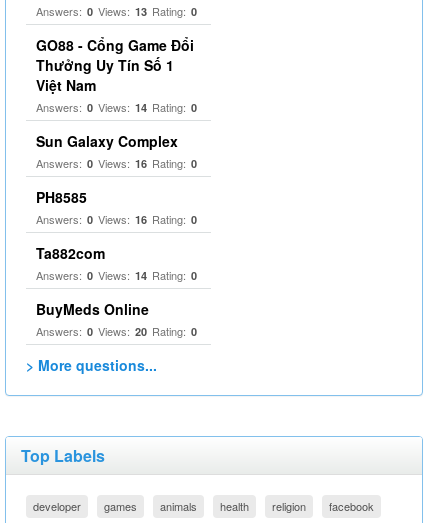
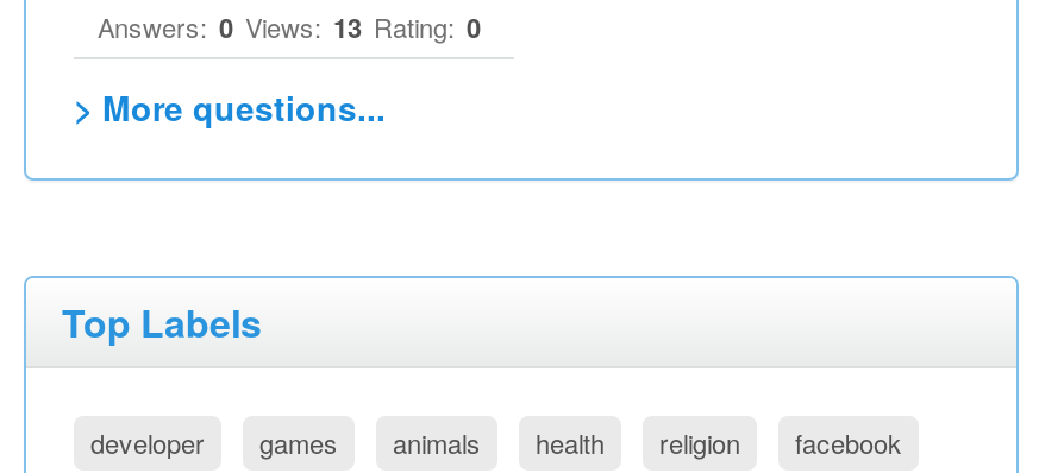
- GO88 - Cổng Game Đổi
- Thưởng Uy Tín Số 1
- Việt Nam
- Answers: 0 Views: 14 Rating: 0
- Sun Galaxy Complex
- Answers: 0 Views: 16 Rating: 0
- PH8585
- Answers: 0 Views: 16 Rating: 0
- Ta882com
- Answers: 0 Views: 14 Rating: 0
- BuyMeds Online
- Answers: 0 Views: 20 Rating: 0
